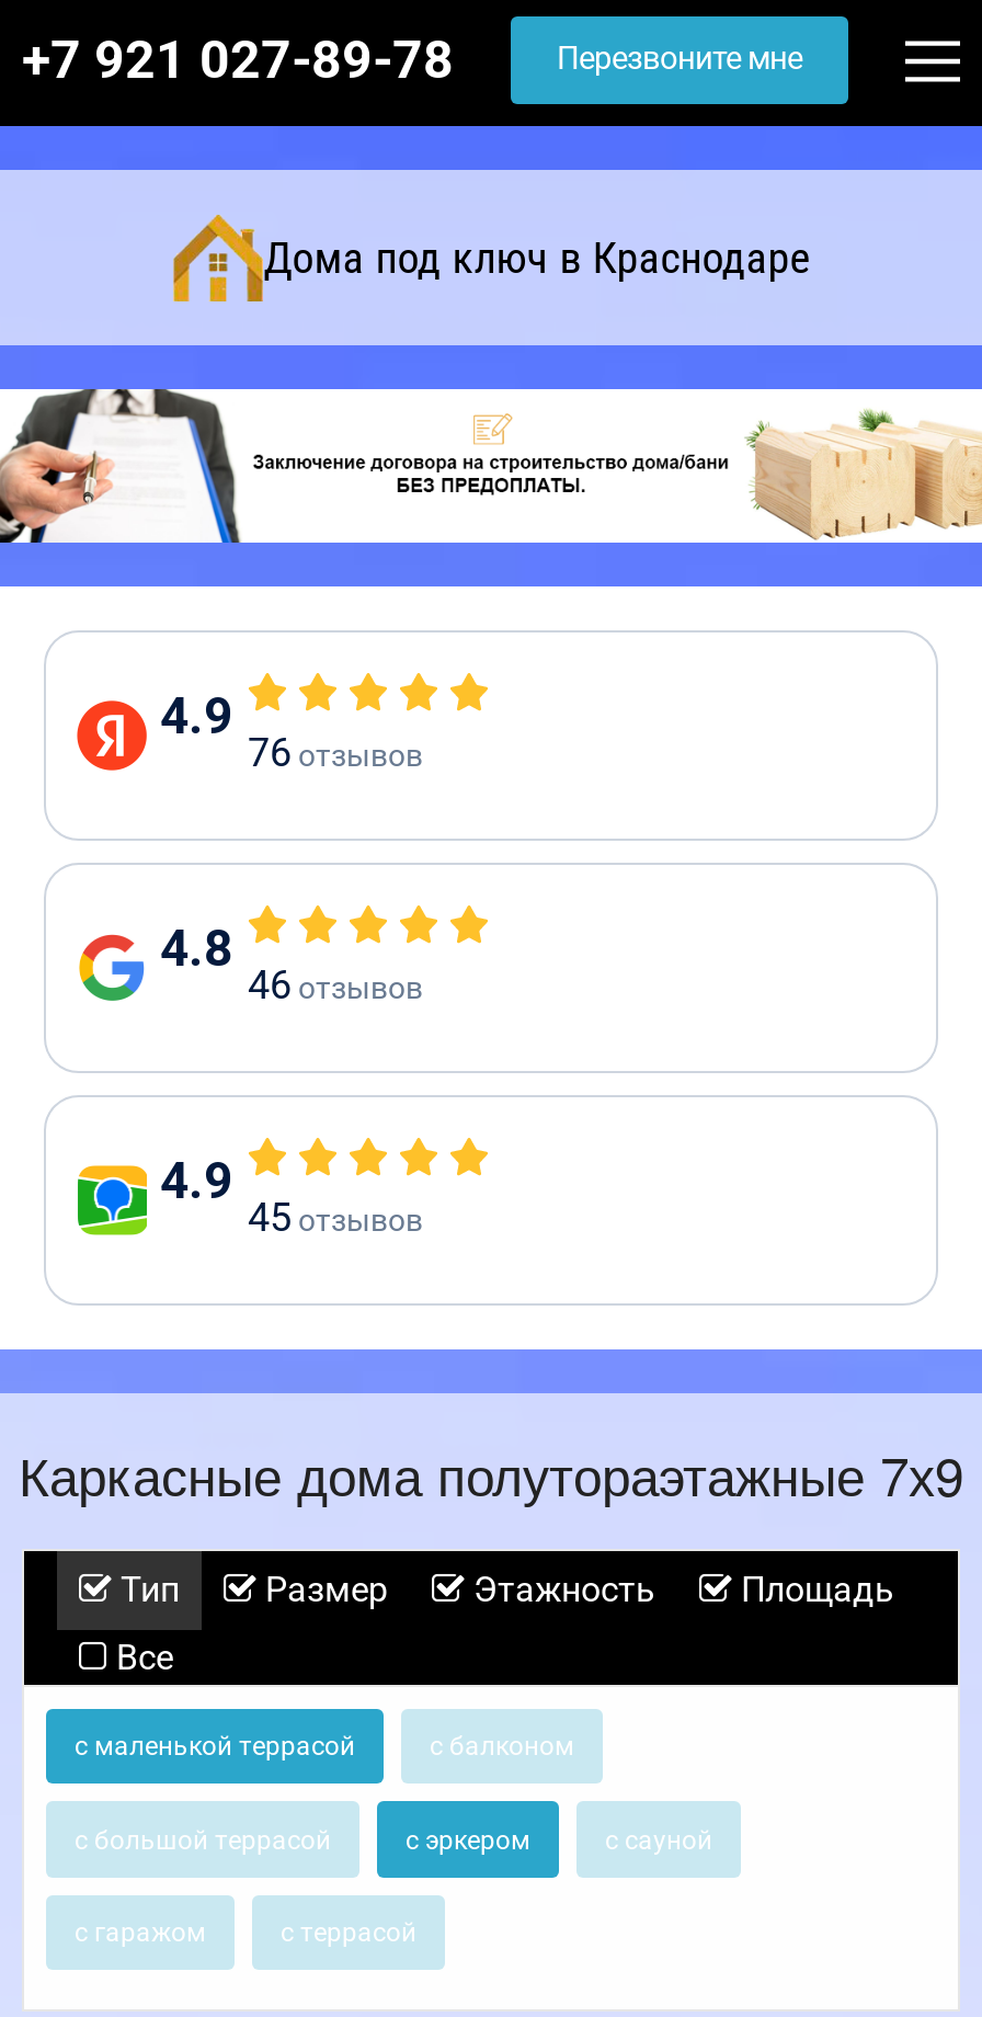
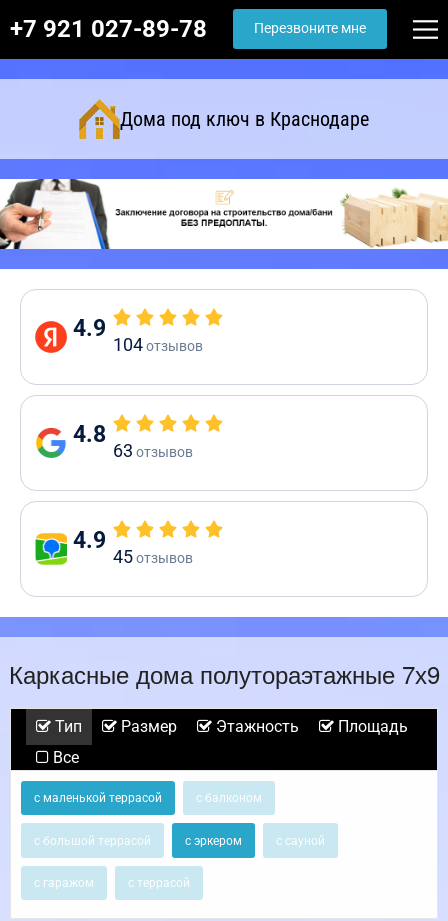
- 76 отзывов
+ 104 отзывов

- 46 отзывов
+ 63 отзывов
